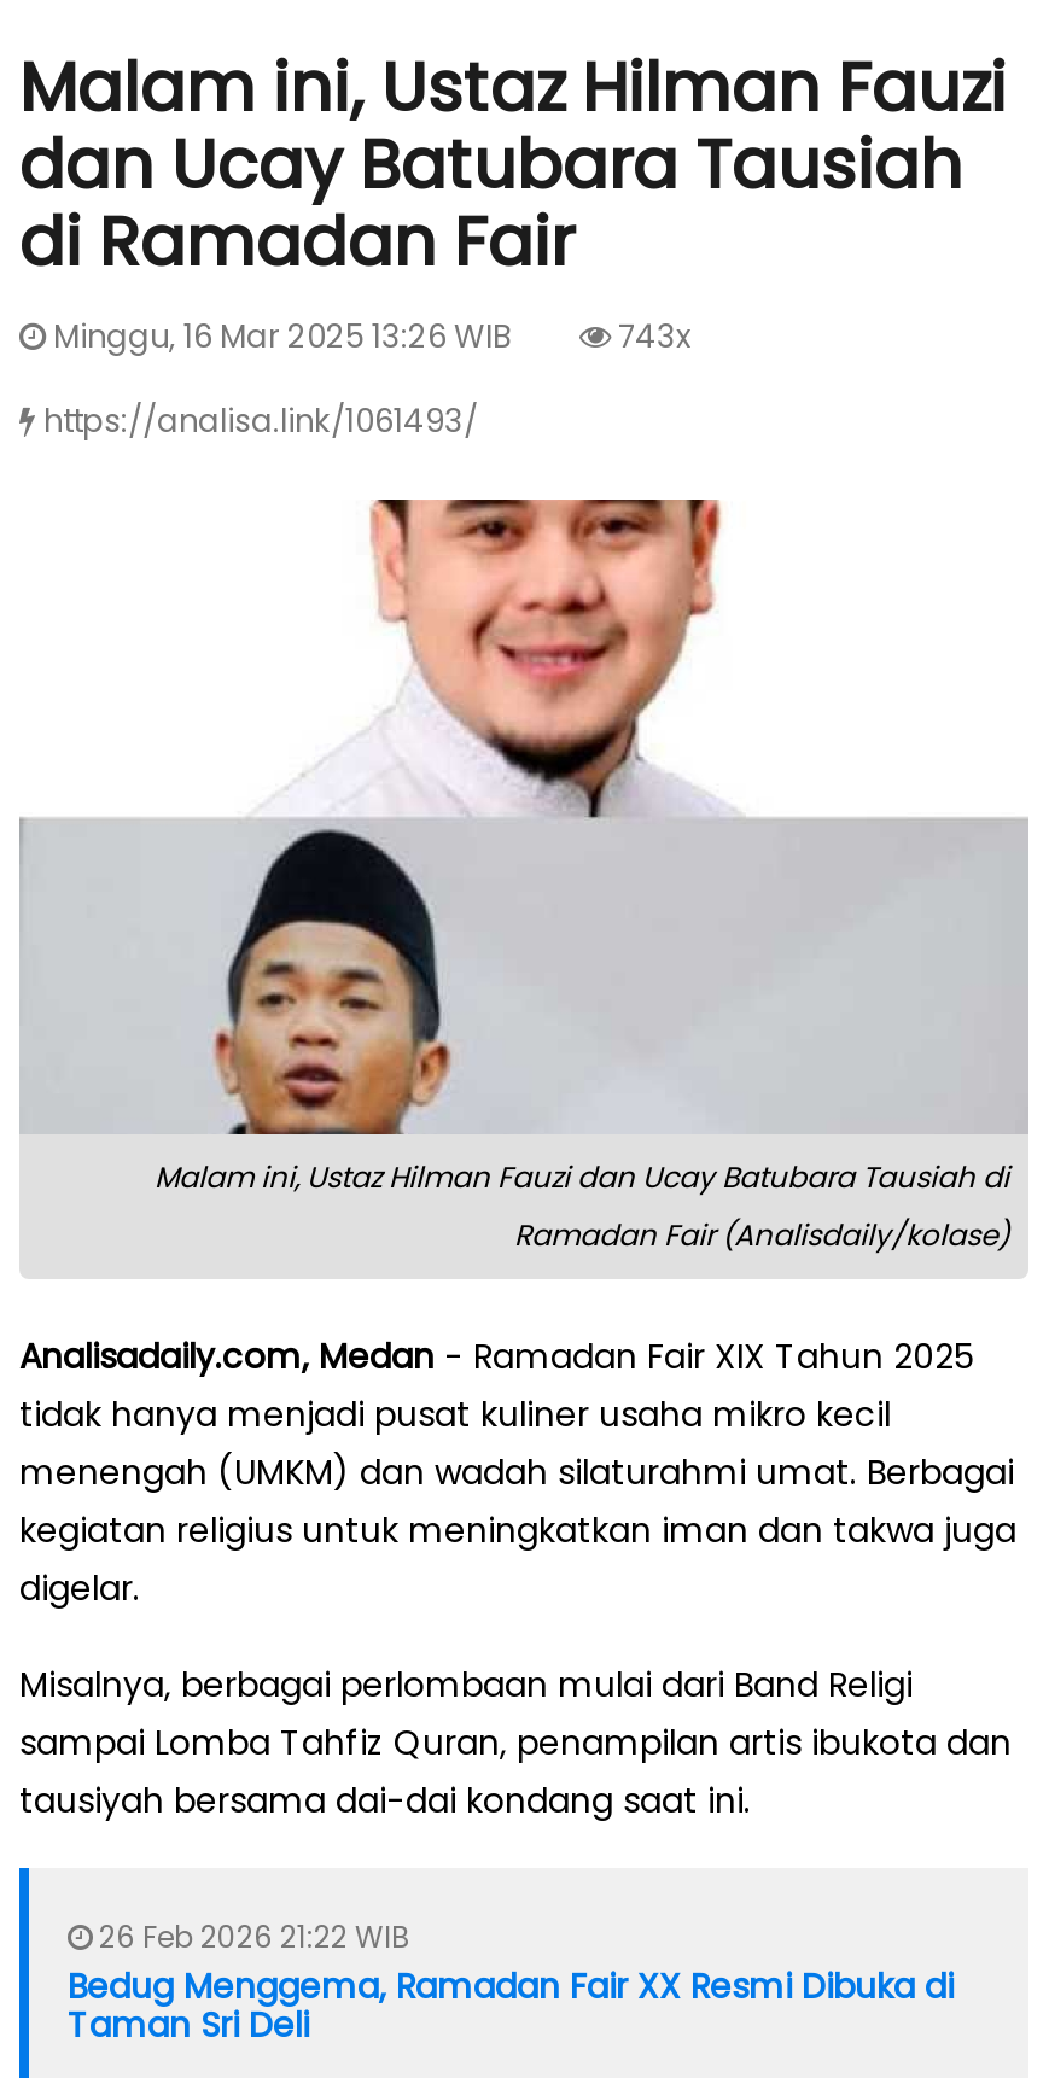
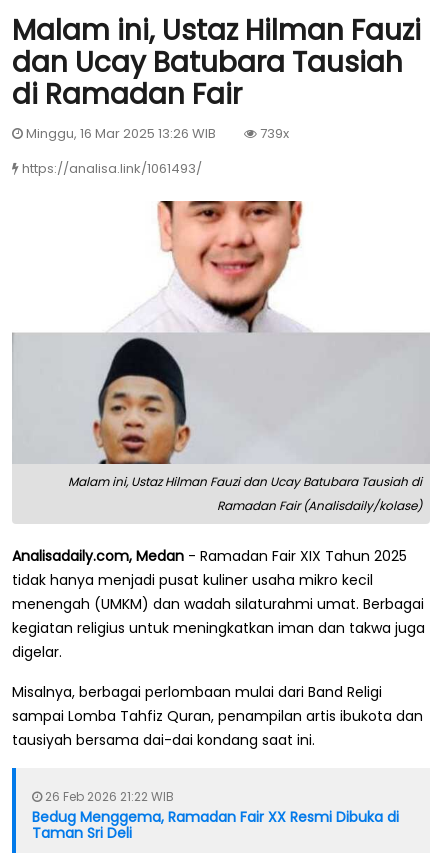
- 743x
+ 739x
